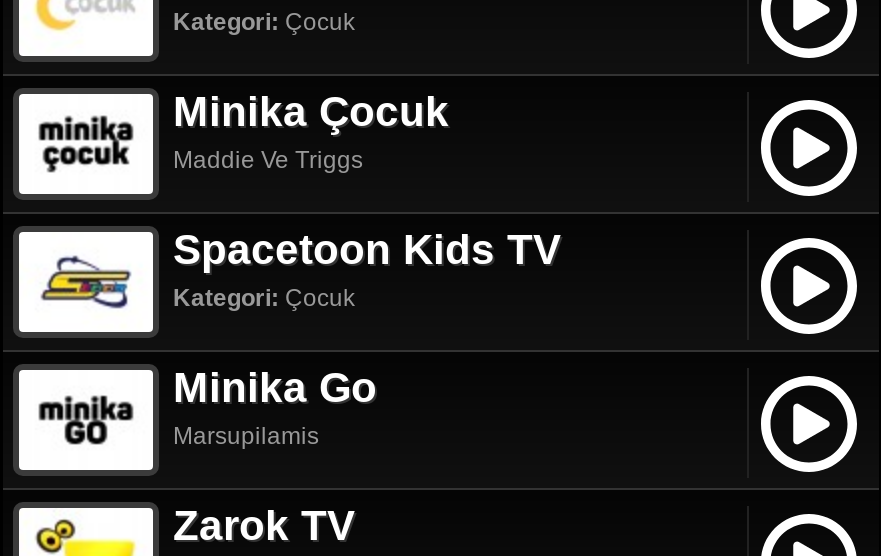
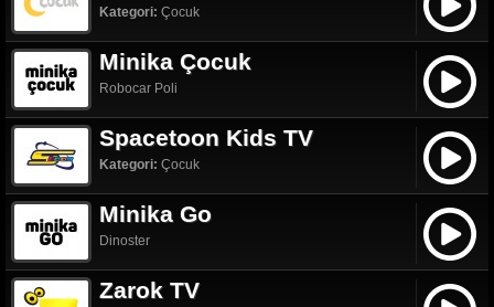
- Maddie Ve Triggs
+ Robocar Poli

- Marsupilamis
+ Dinoster
